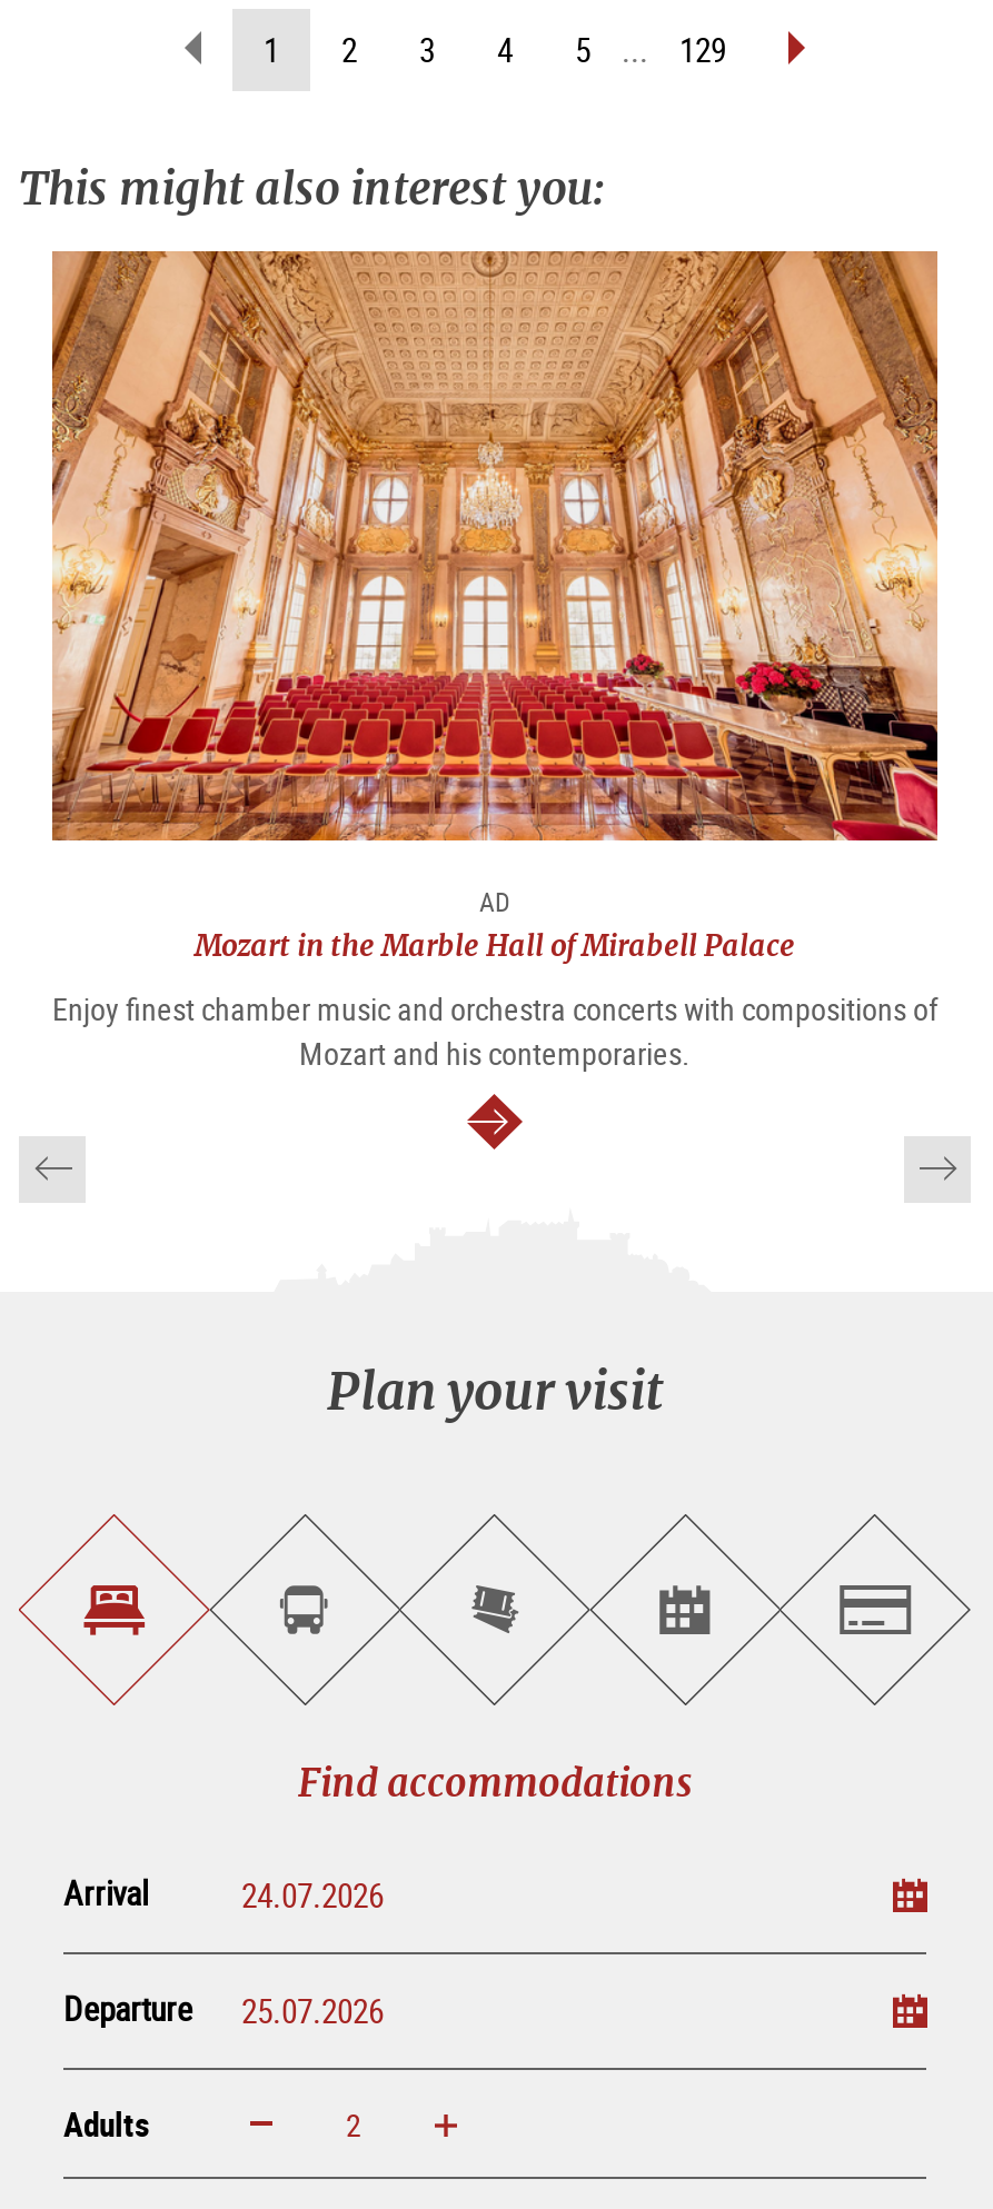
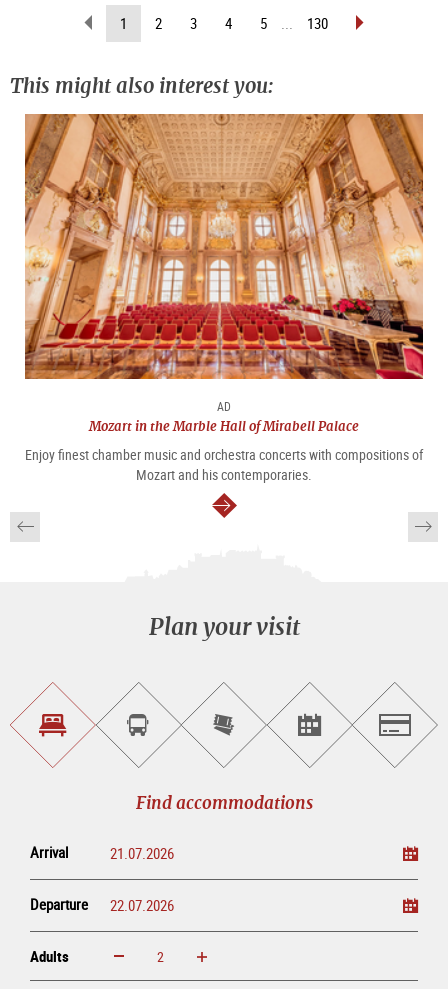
- 129
+ 130
